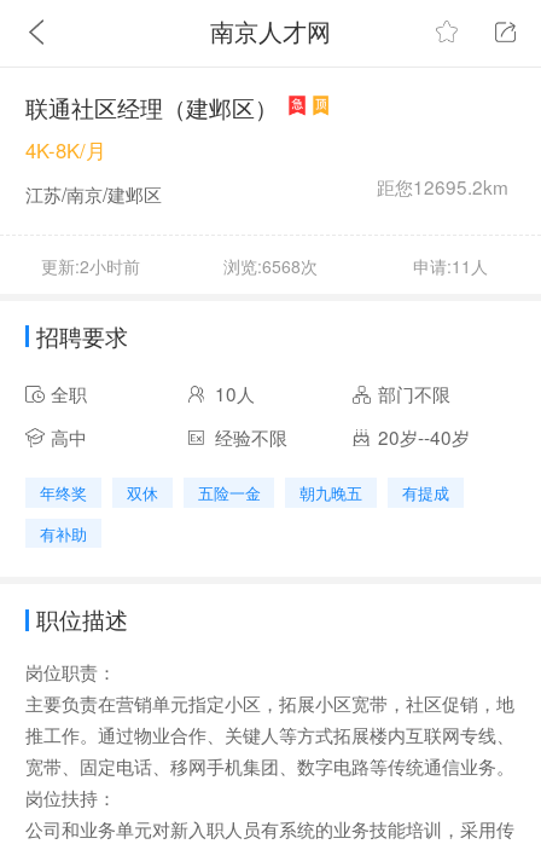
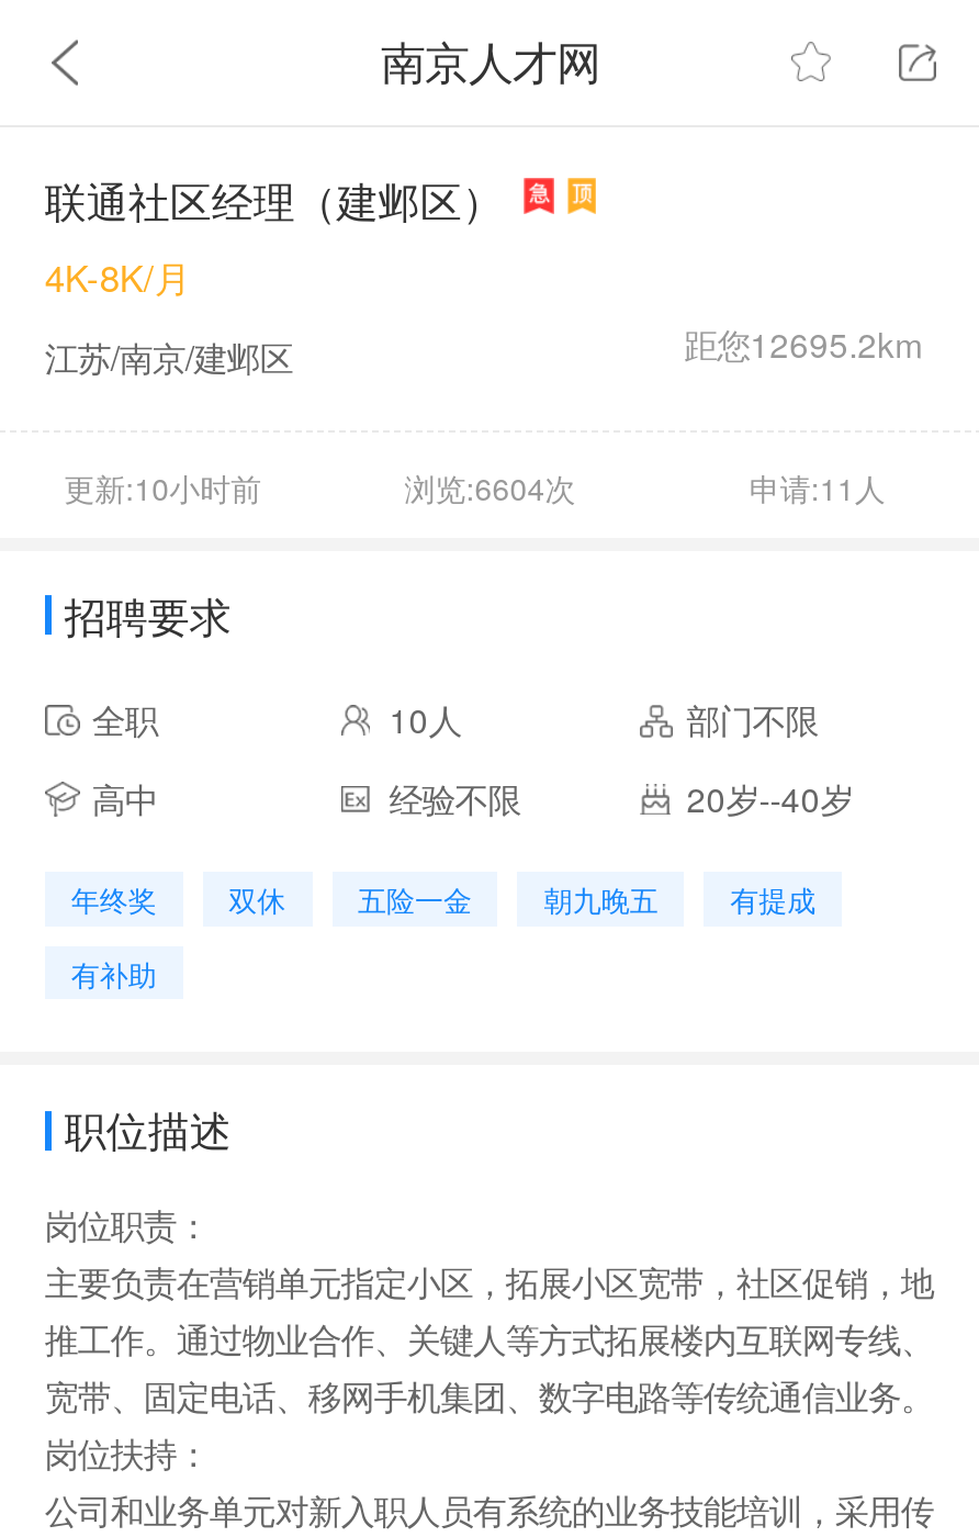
- 更新:2小时前
+ 更新:10小时前

- 浏览:6568次
+ 浏览:6604次
